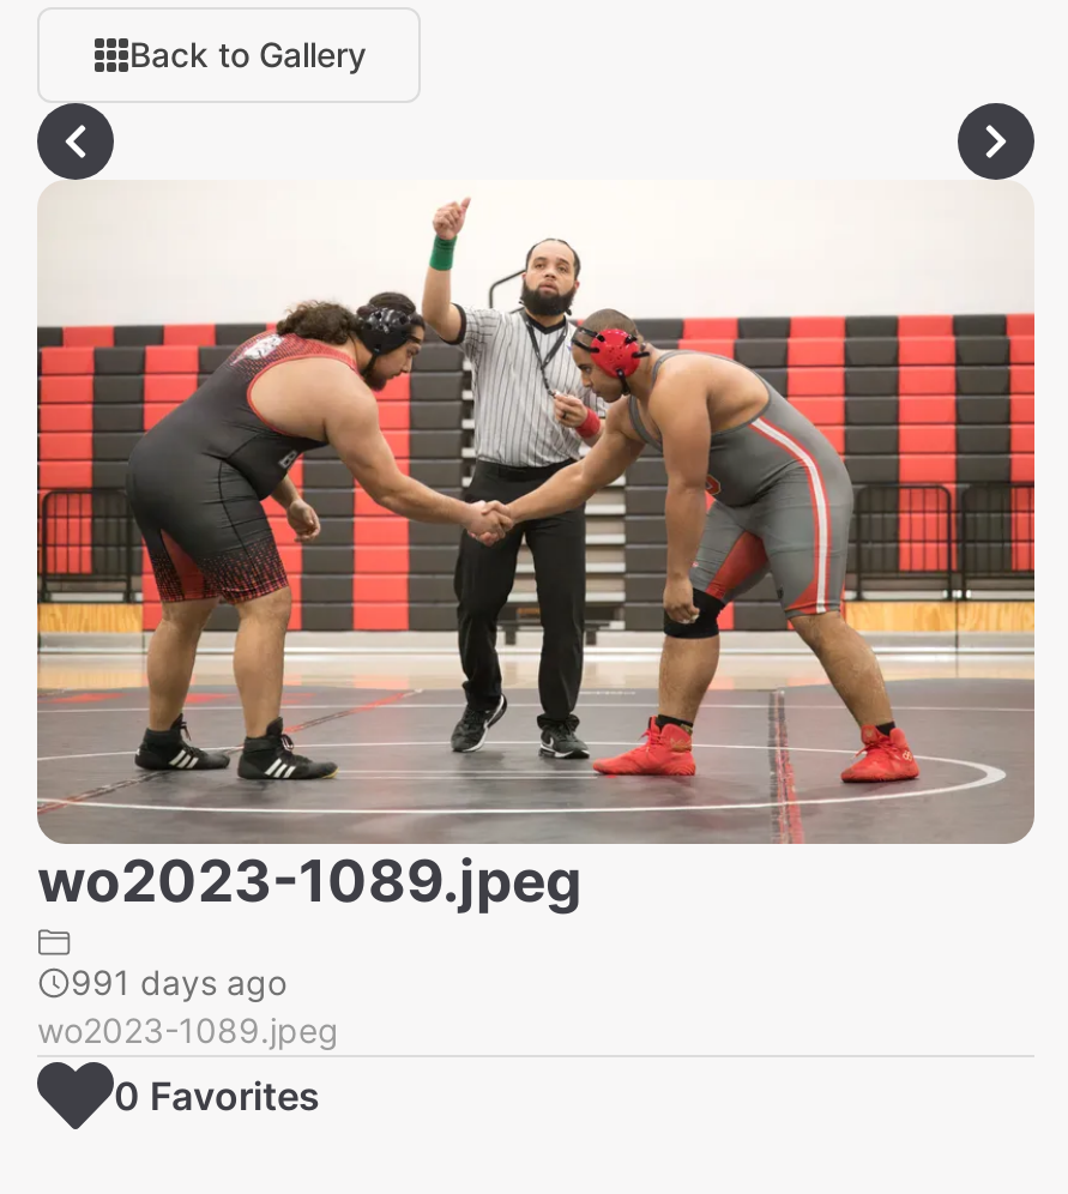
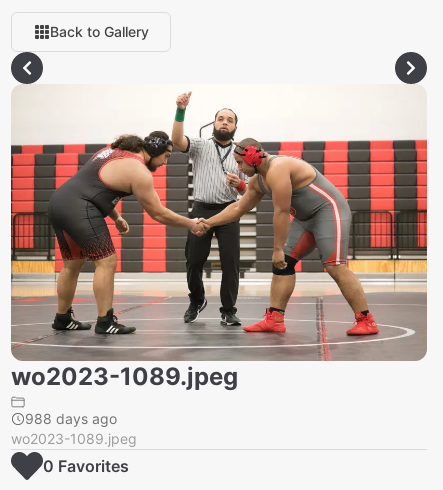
- 991 days ago
+ 988 days ago
